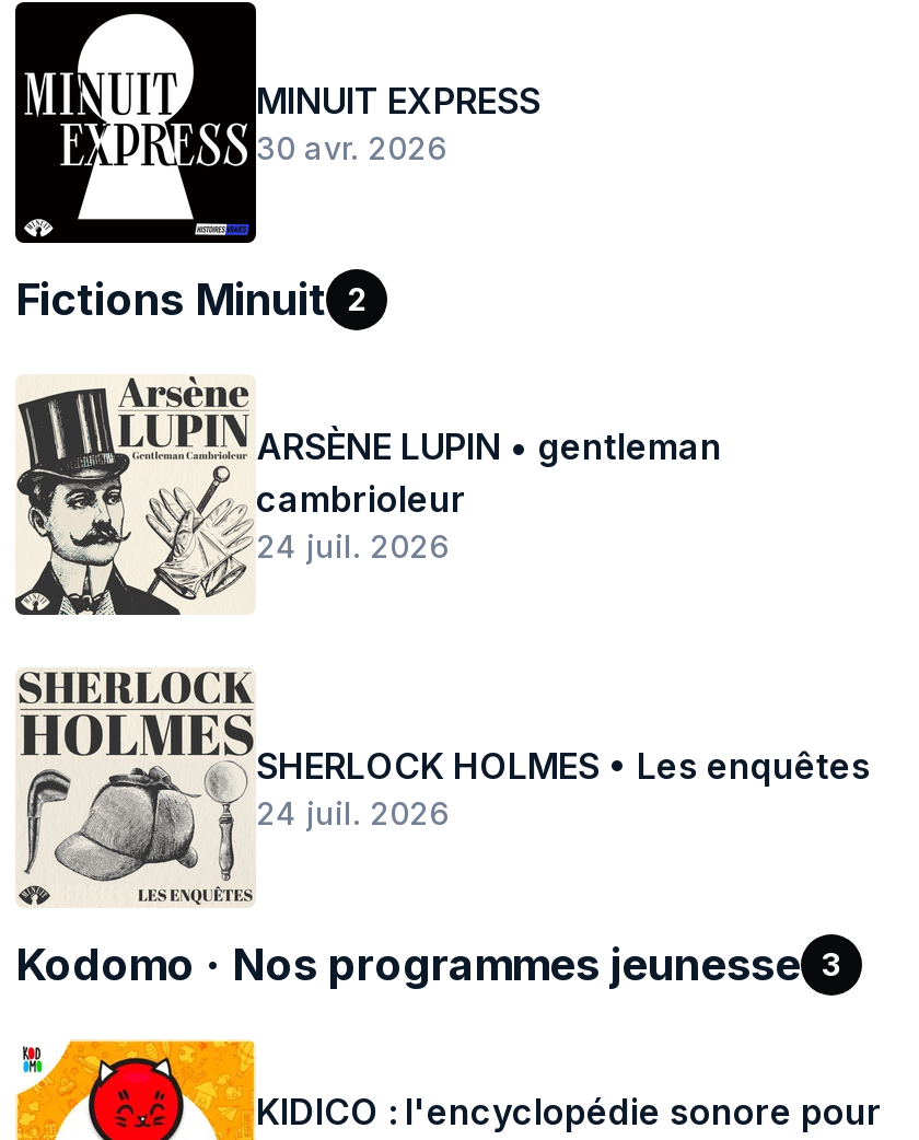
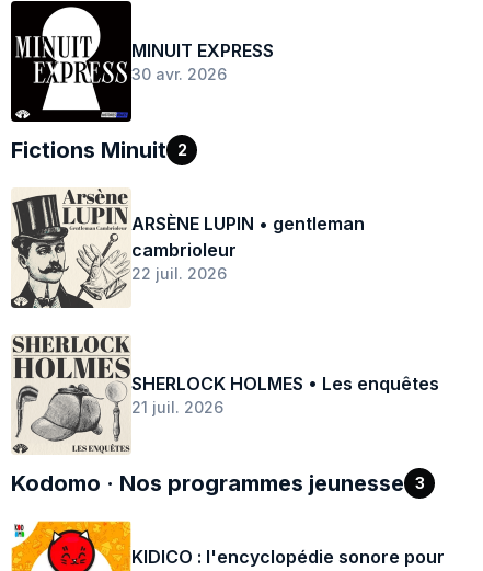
- 24 juil. 2026
+ 22 juil. 2026

- 24 juil. 2026
+ 21 juil. 2026
